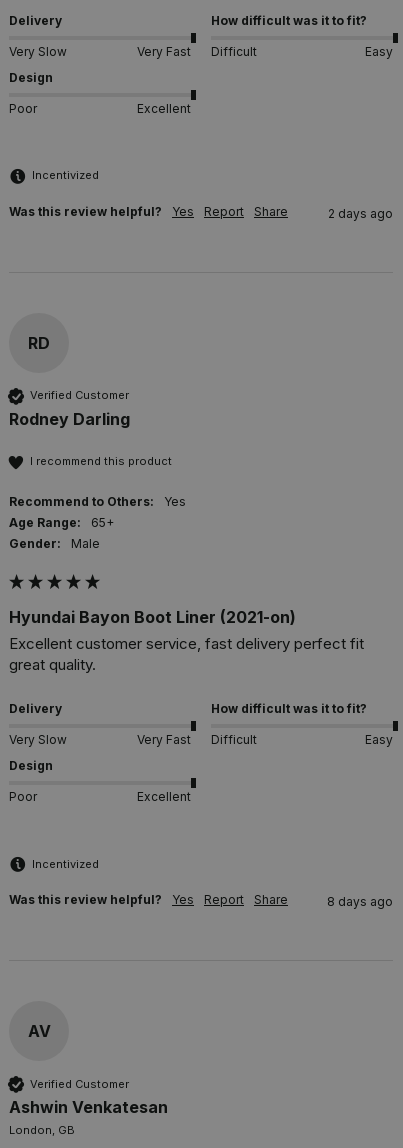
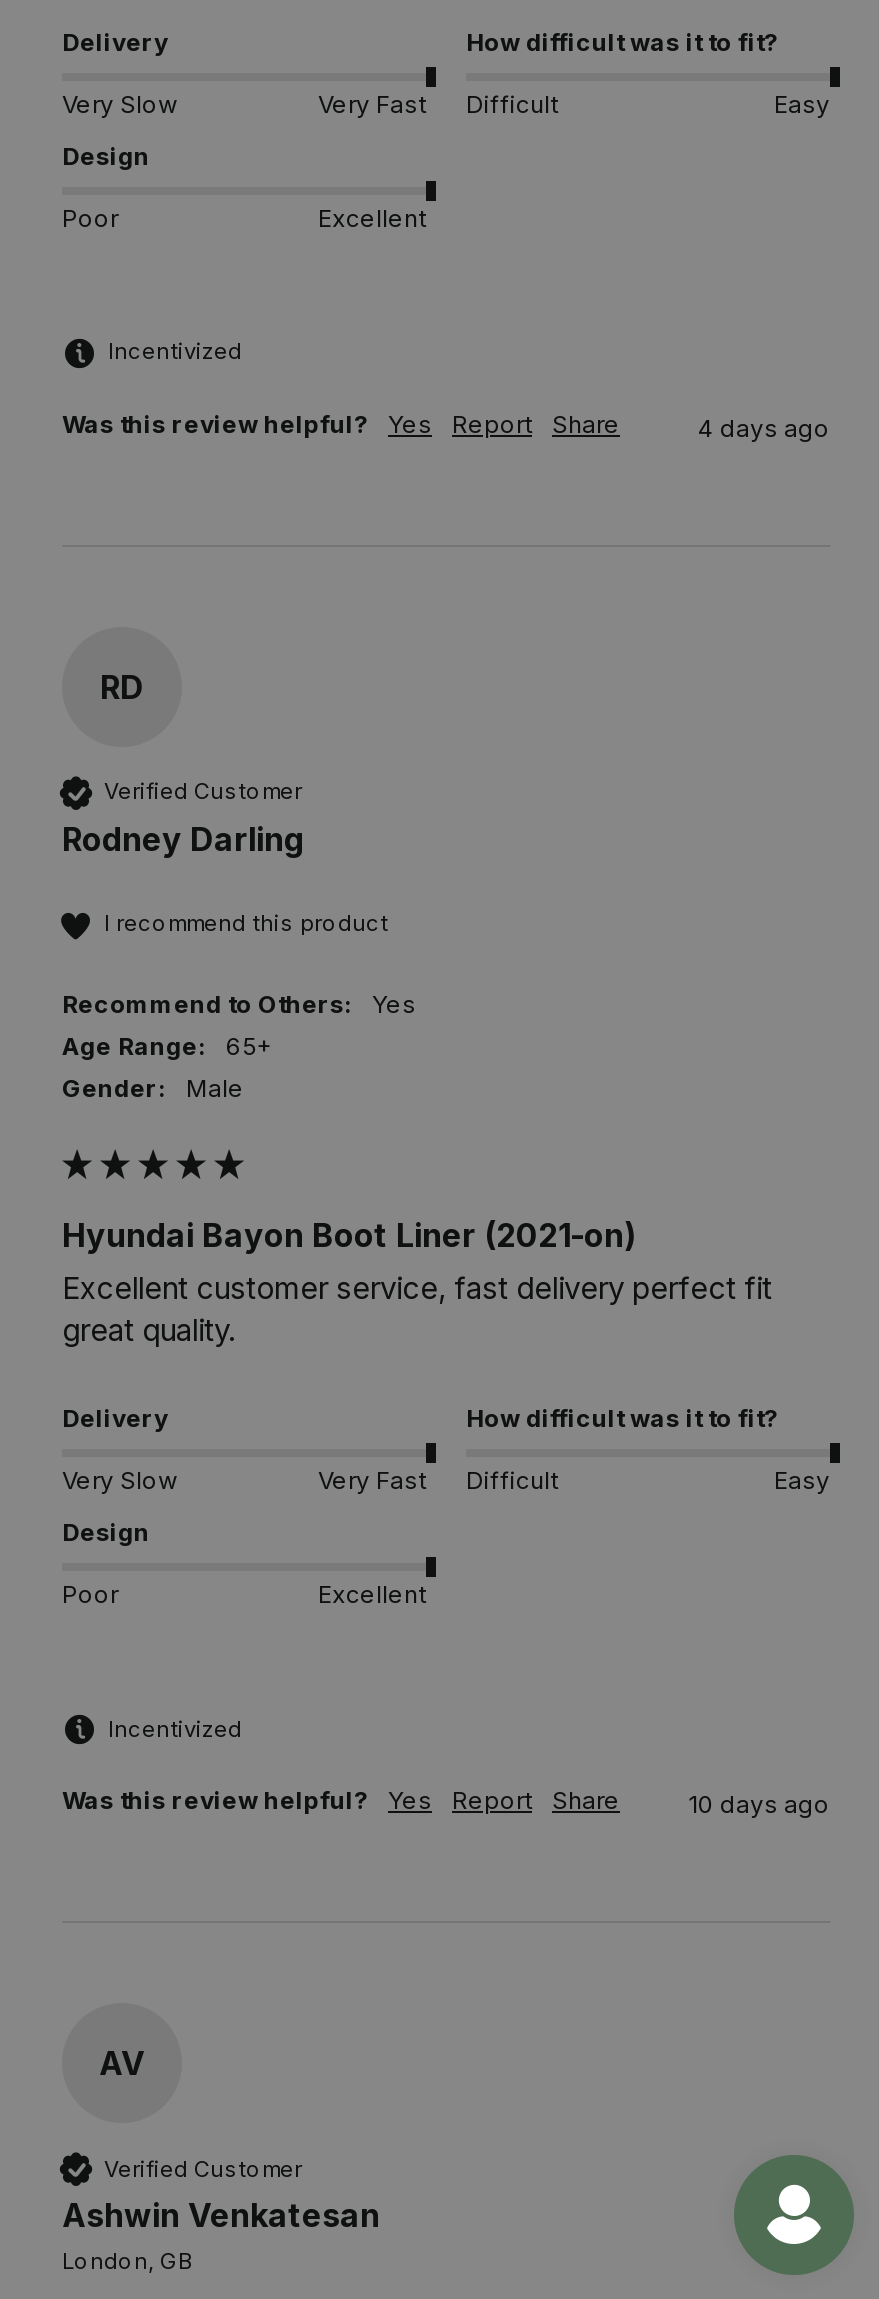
- 2 days ago
+ 4 days ago

- 8 days ago
+ 10 days ago

+ [image]
